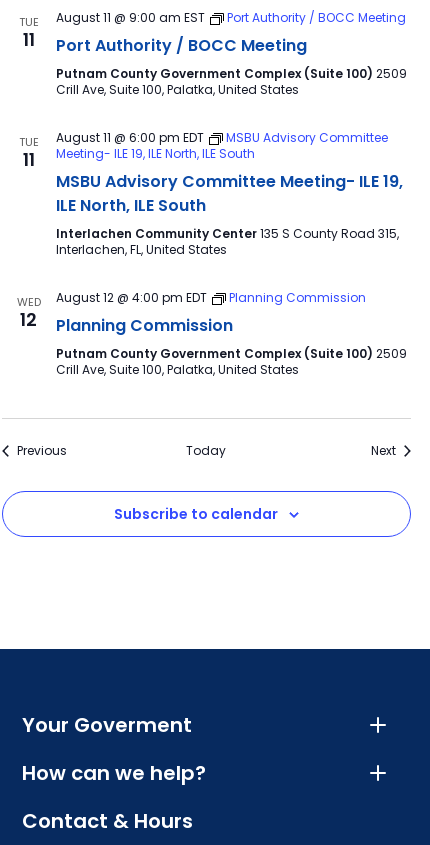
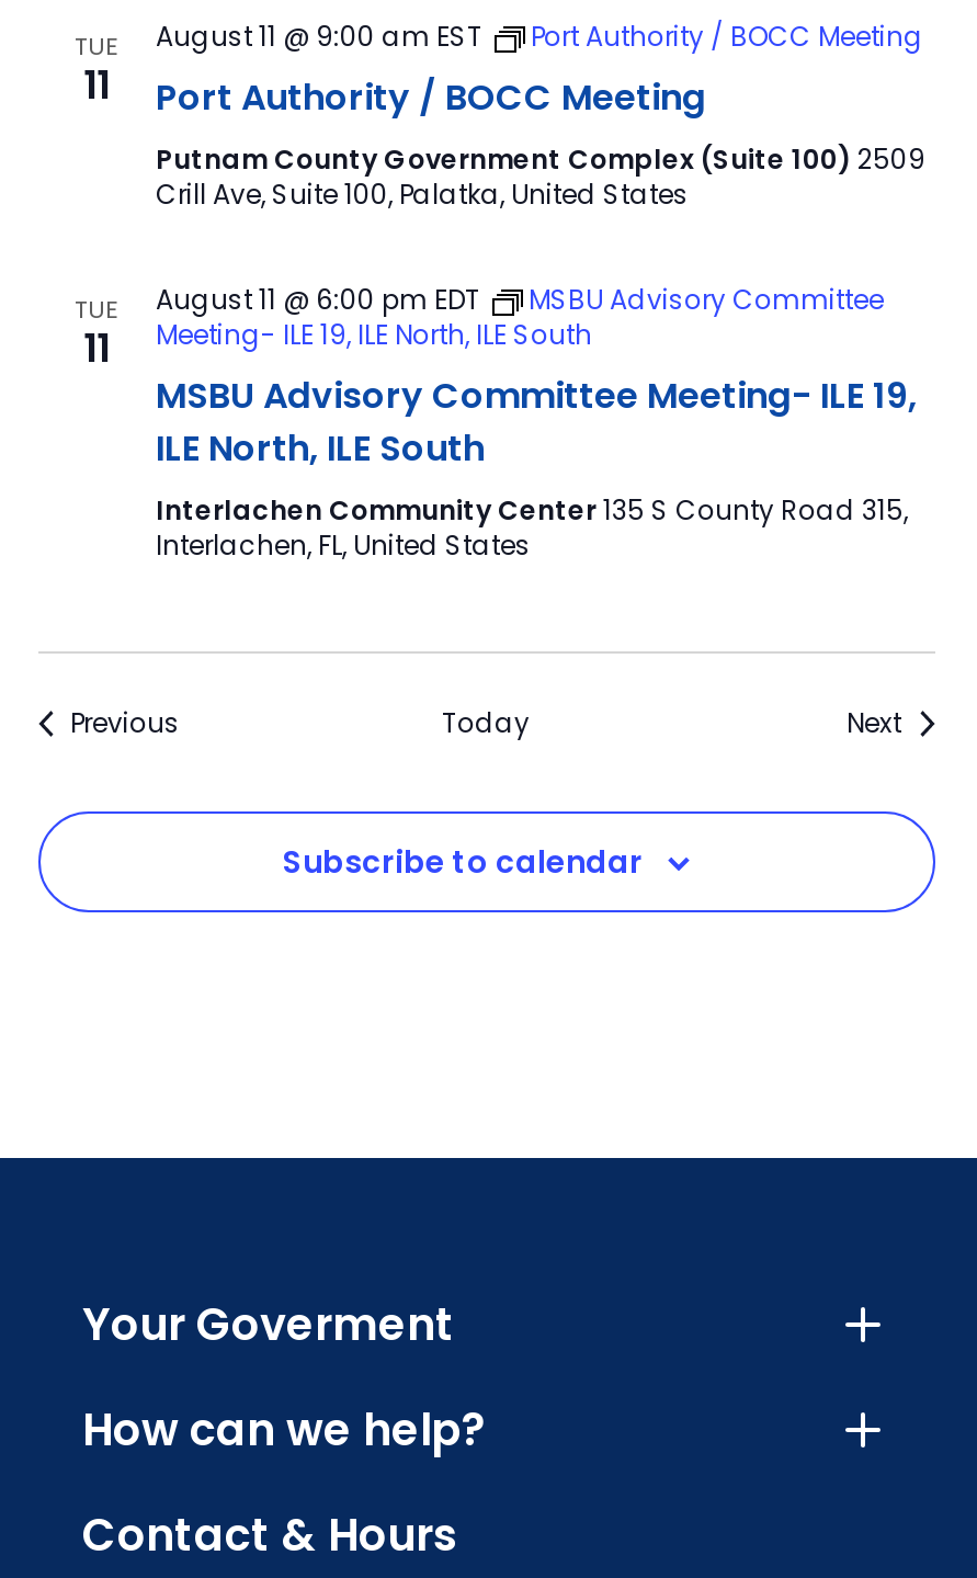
- WED
- 12

- August 12 @ 4:00 pm EDT
- Planning Commission
- Planning Commission
- Putnam County Government Complex (Suite 100) 2509
- Crill Ave, Suite 100, Palatka, United States
